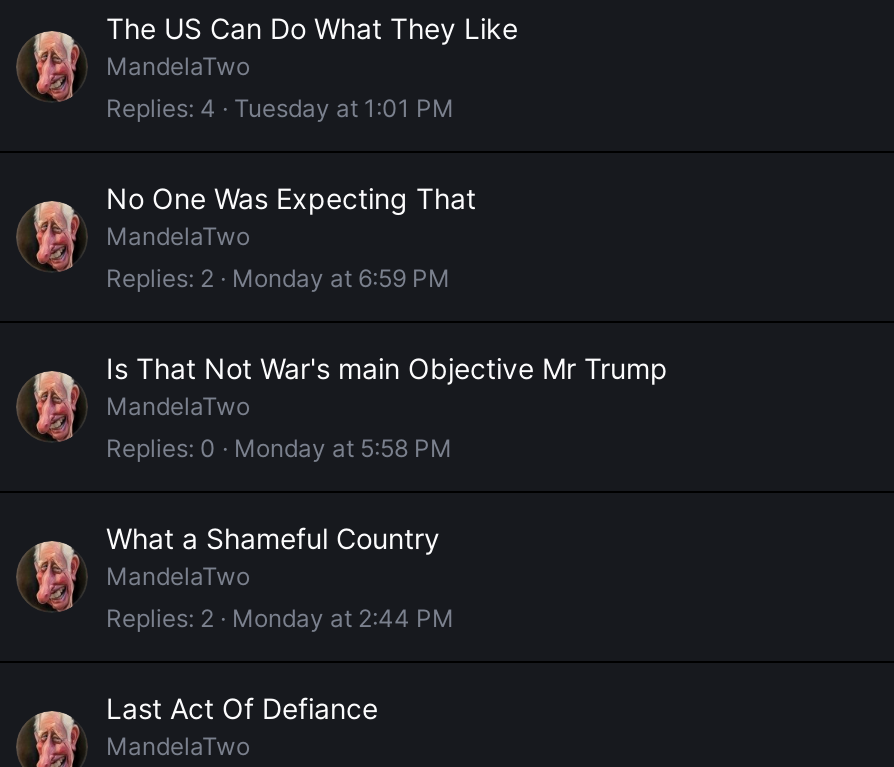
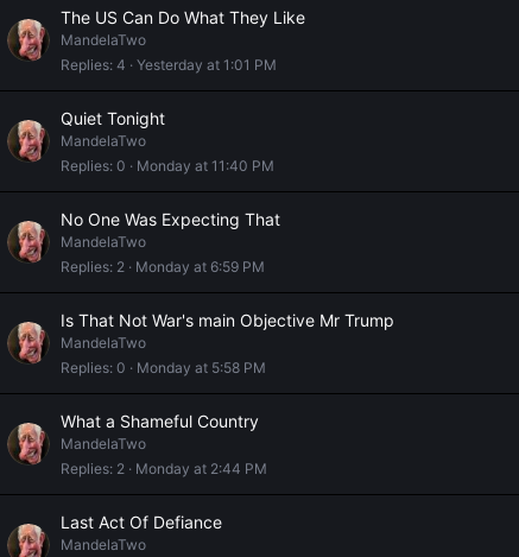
- Replies 4 Tuesday at 1:01 PM
+ Replies 4 Yesterday at 1:01 PM
+ Quiet Tonight
+ MandelaTwo
+ Replies 0 Monday at 11:40 PM
